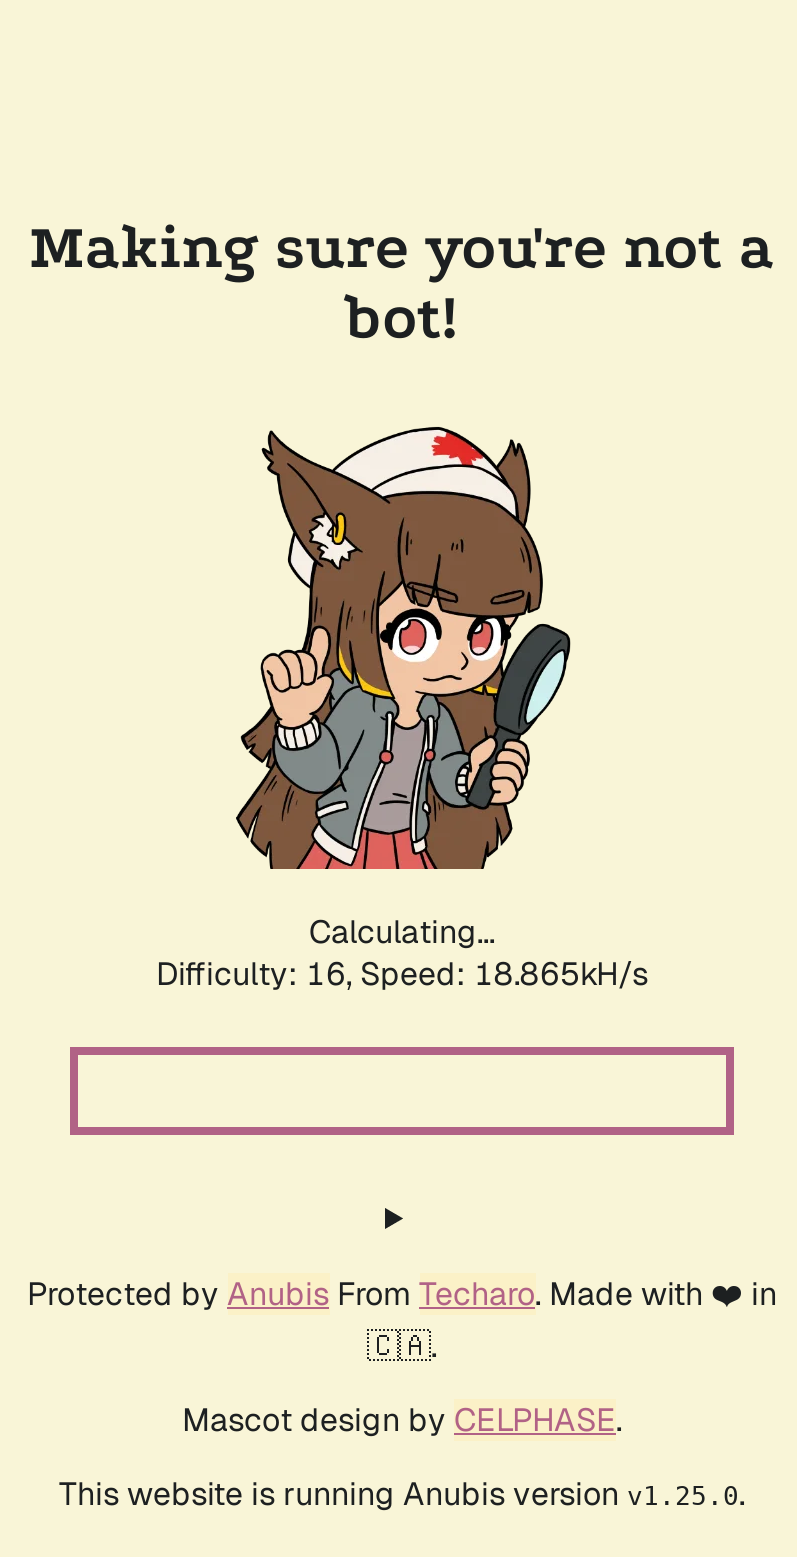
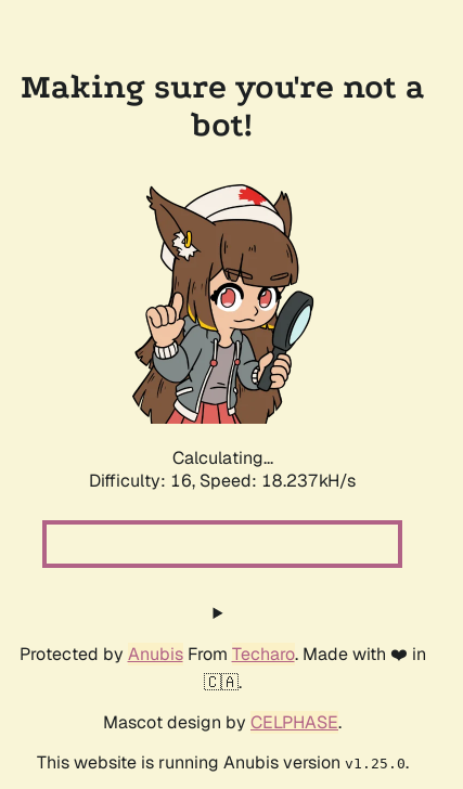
- Difficulty: 16, Speed: 18.865kH/s
+ Difficulty: 16, Speed: 18.237kH/s
